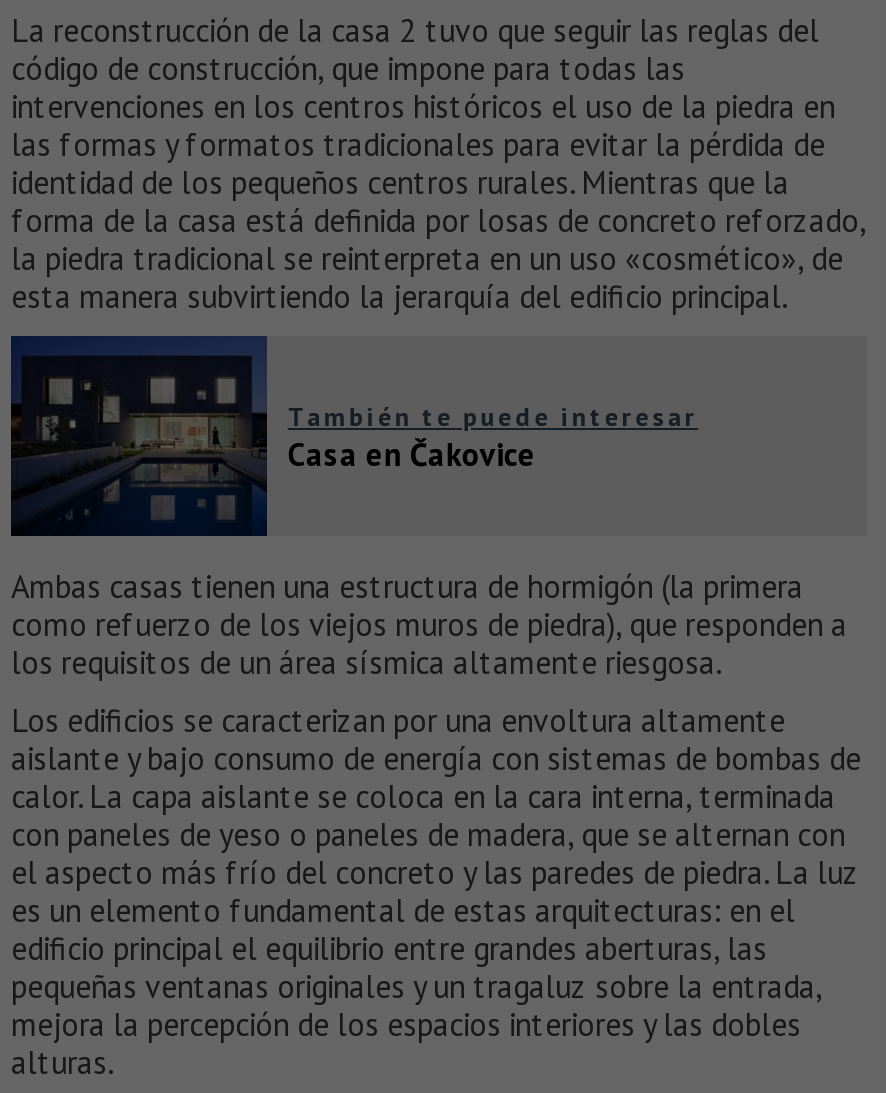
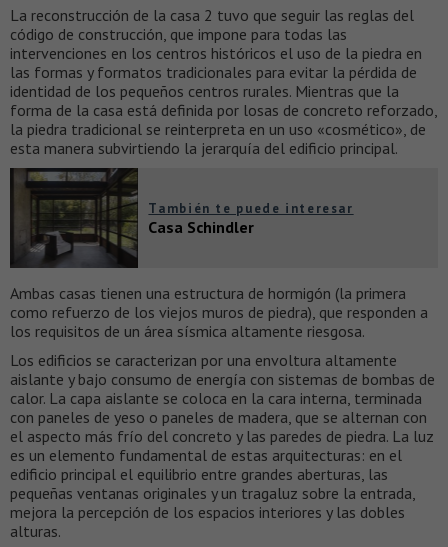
- [image]
- Casa en Čakovice
+ [image]
+ Casa Schindler
